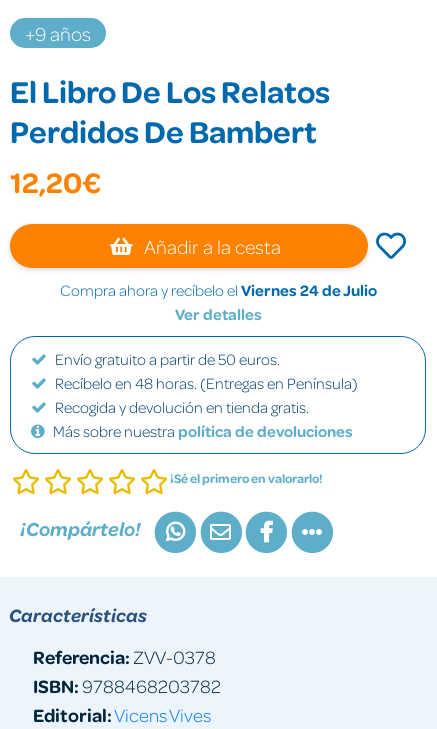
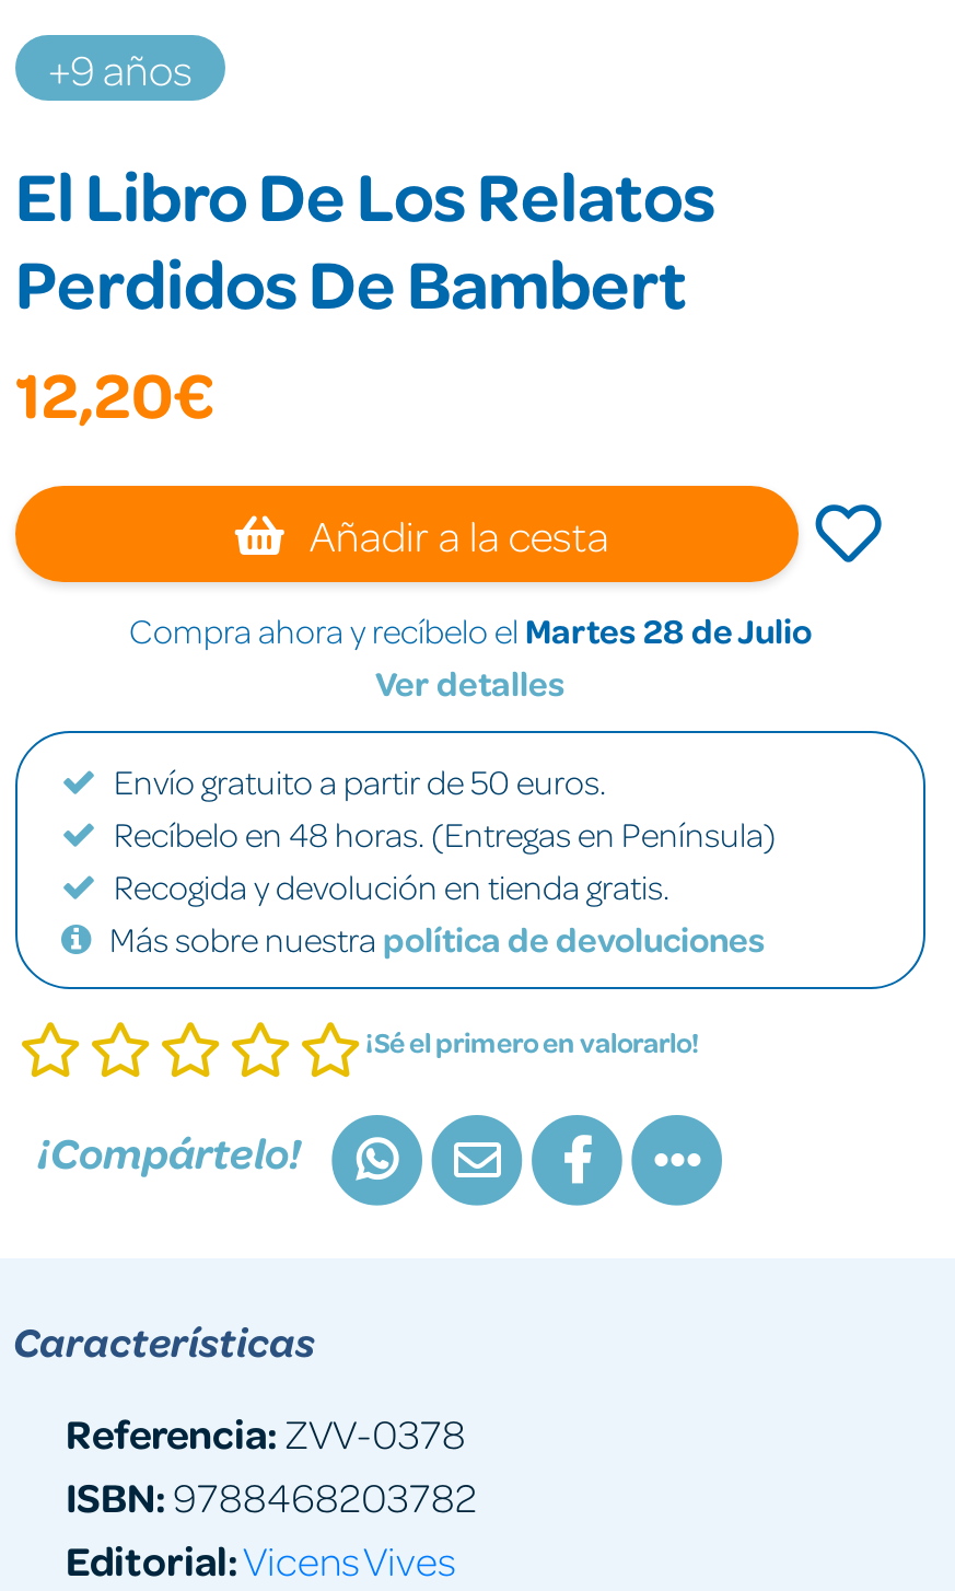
- Compra ahora y recíbelo el Viernes 24 de Julio
+ Compra ahora y recíbelo el Martes 28 de Julio
